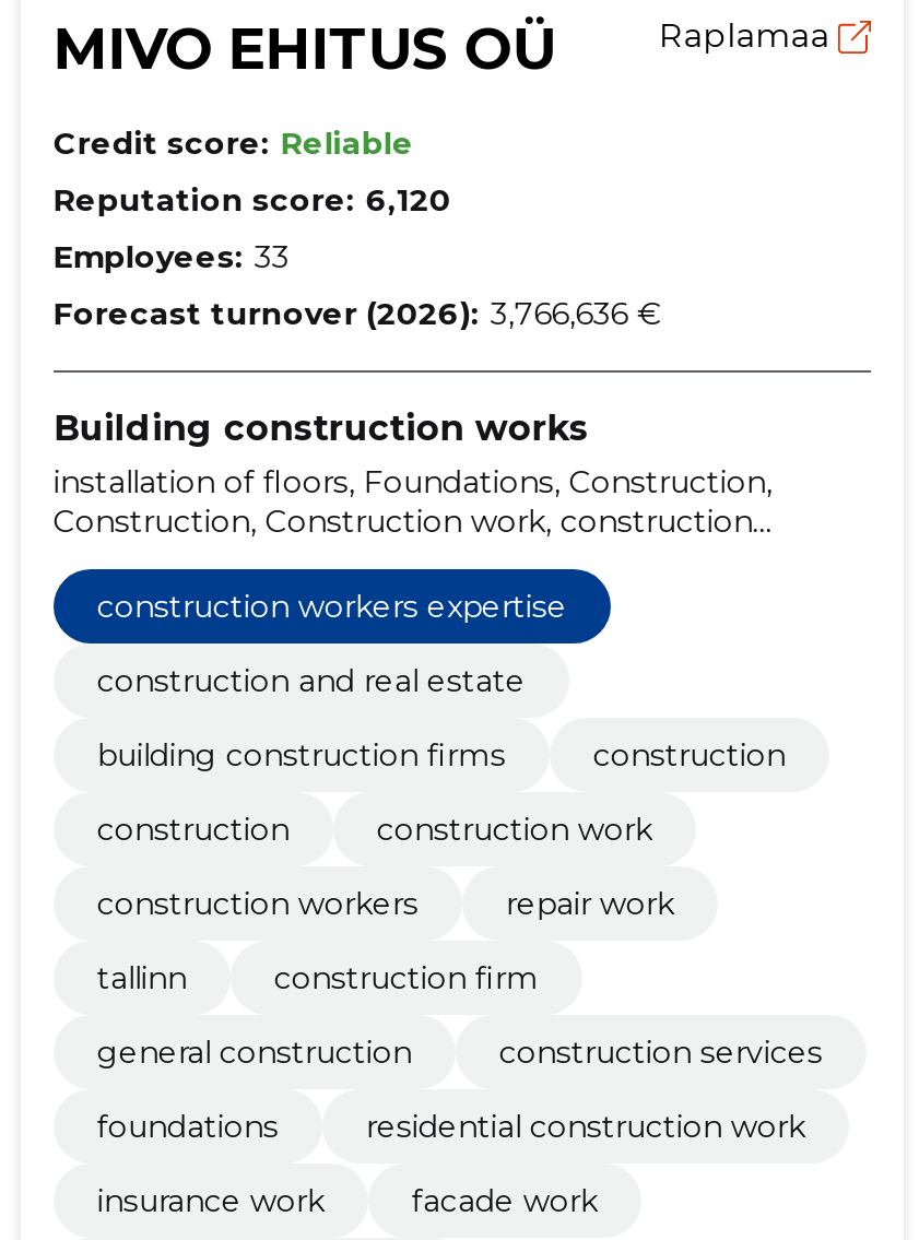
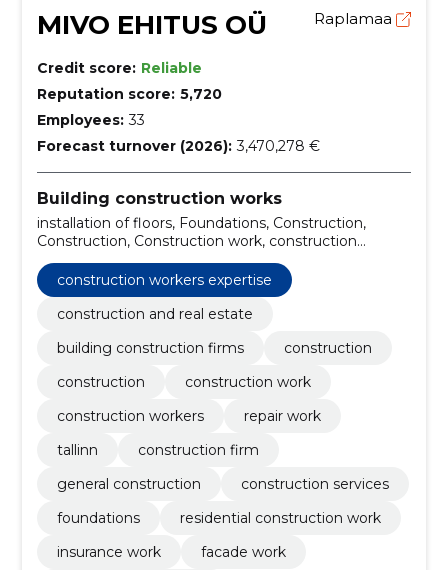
- Reputation score: 6,120
+ Reputation score: 5,720

- Forecast turnover (2026): 3,766,636 €
+ Forecast turnover (2026): 3,470,278 €
